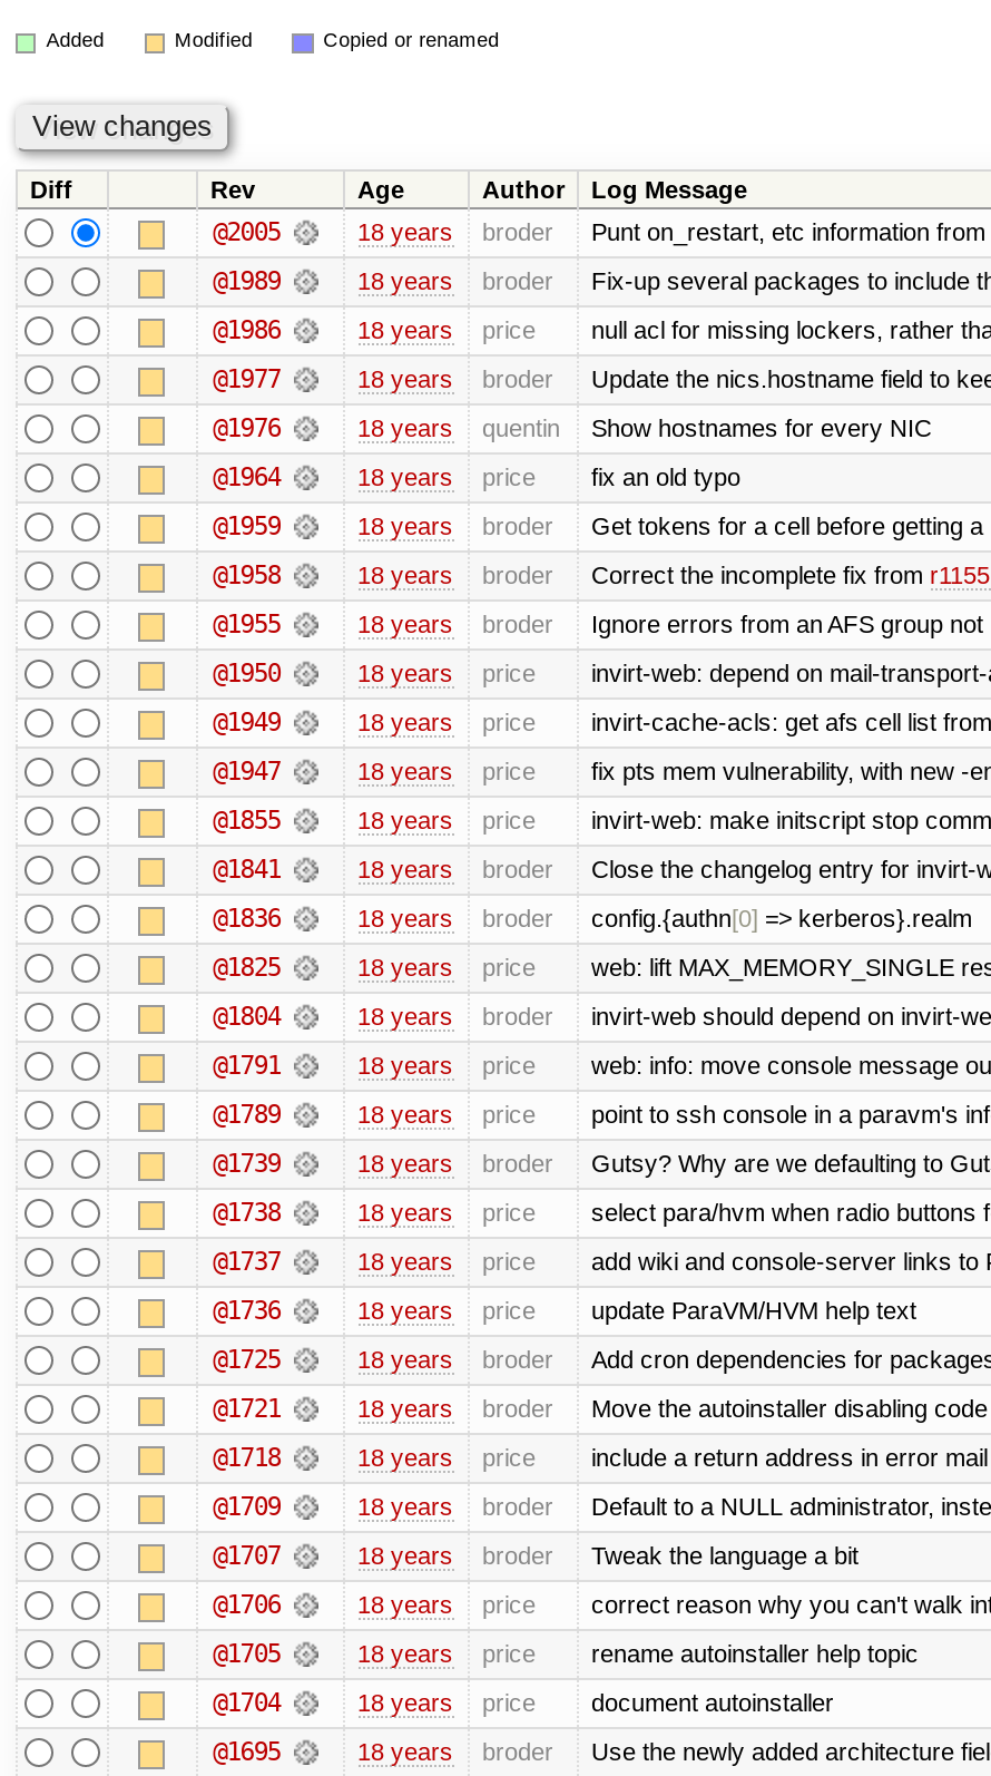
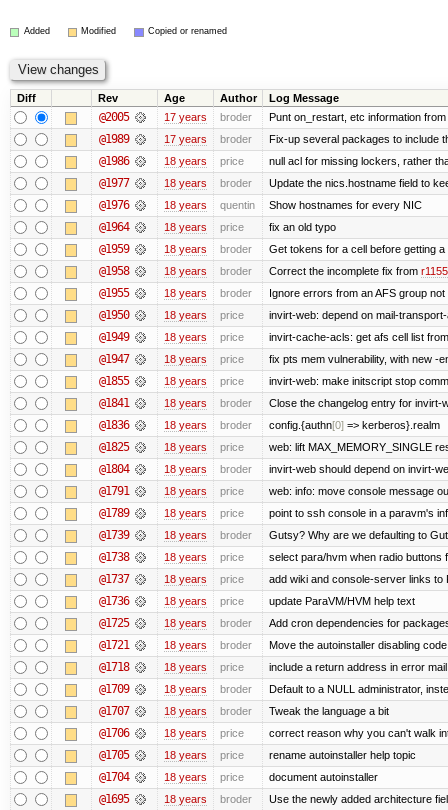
- 18 years
+ 17 years

- 18 years
+ 17 years
